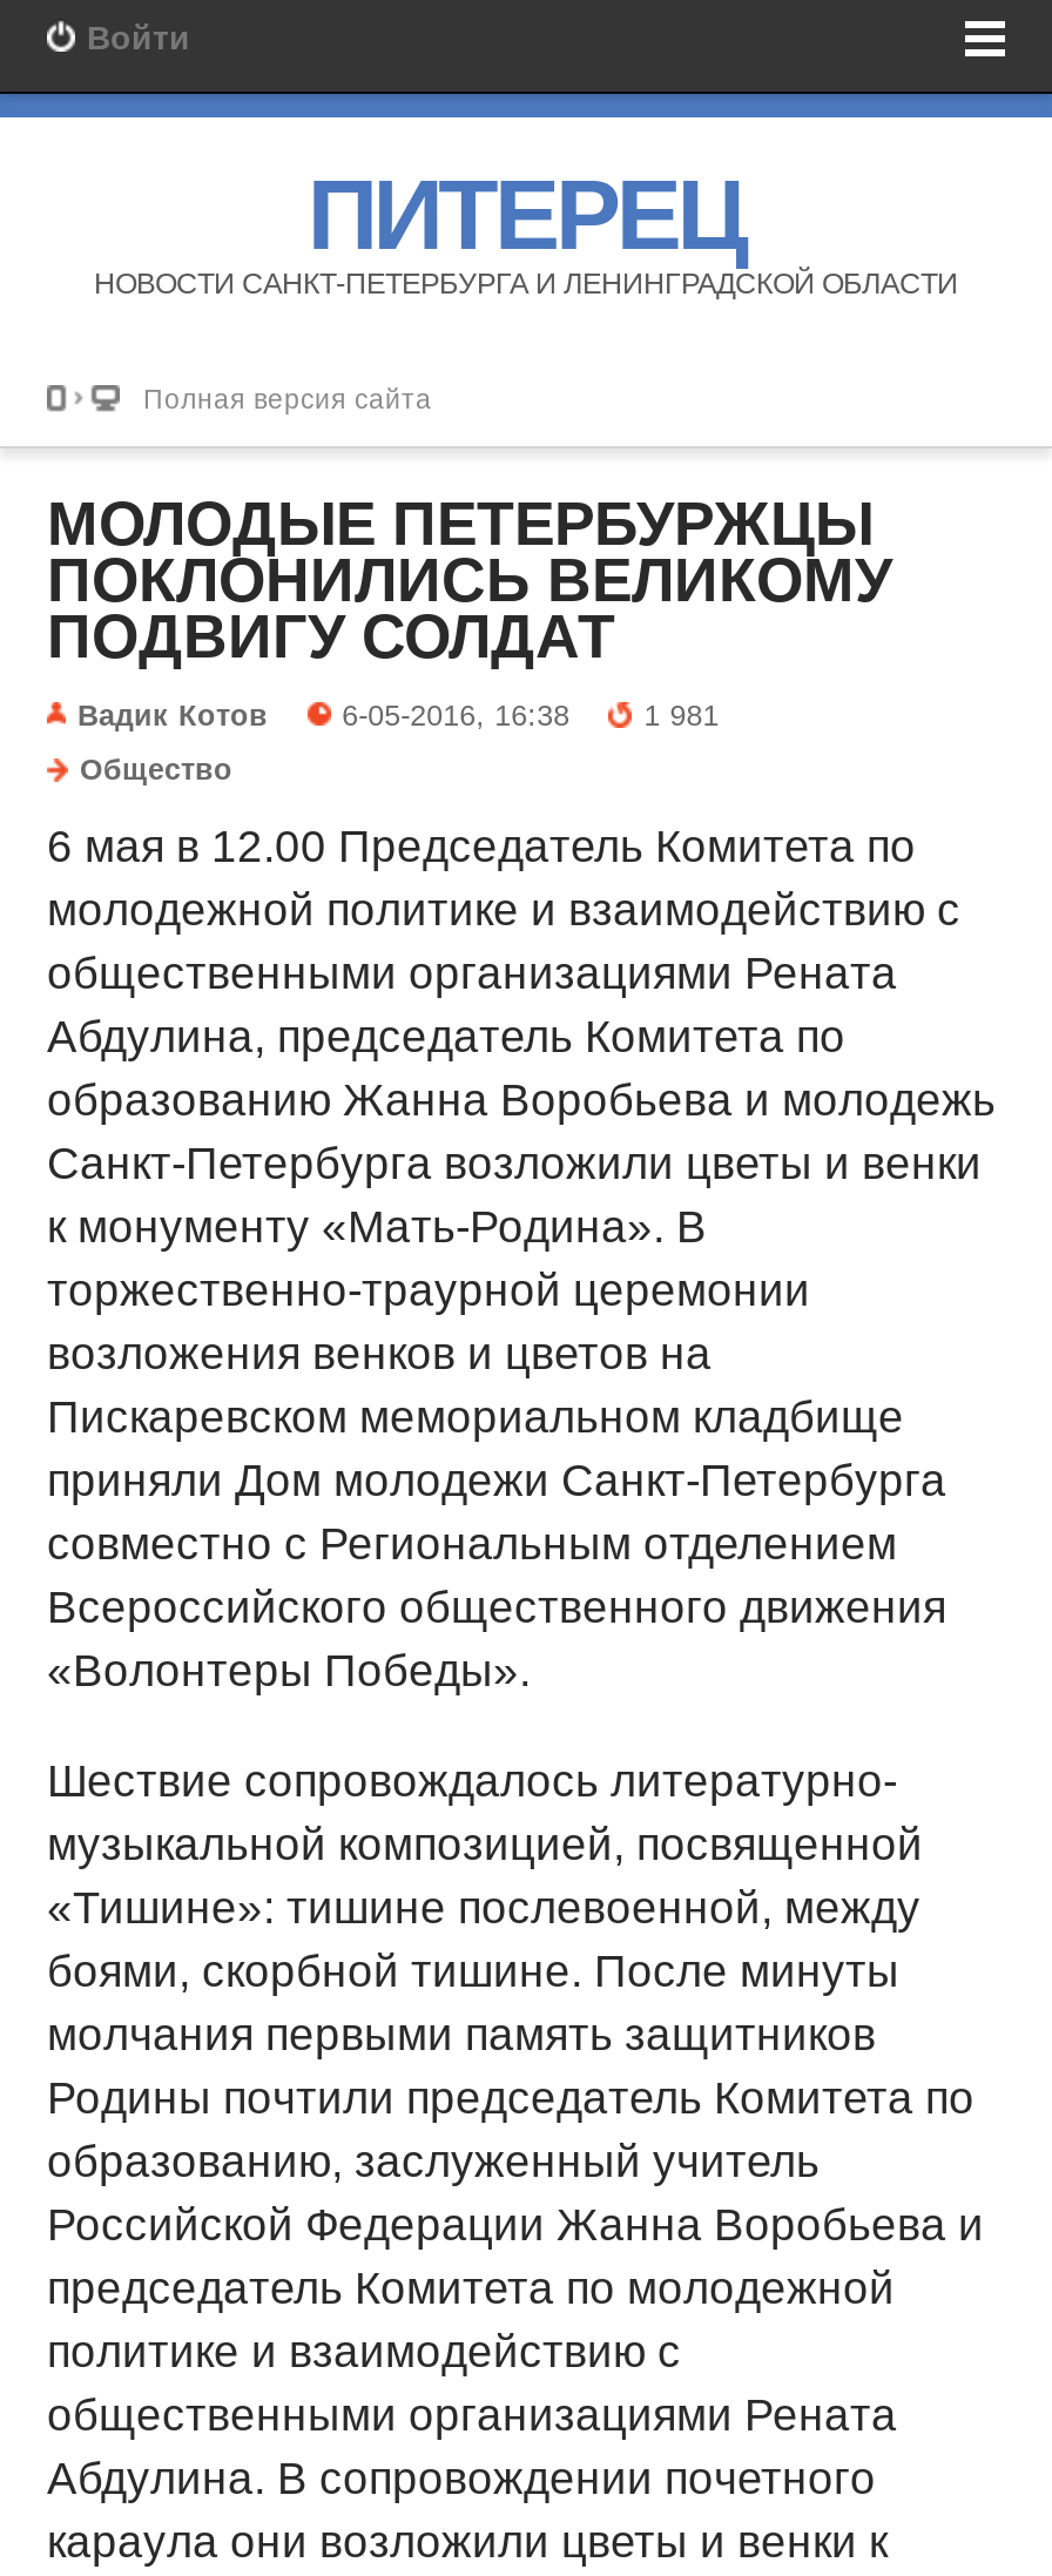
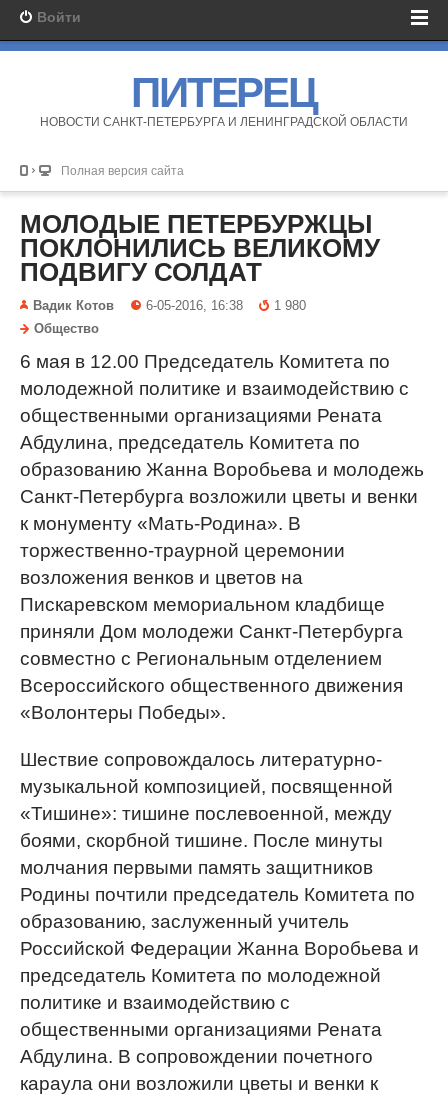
- 1 981
+ 1 980
